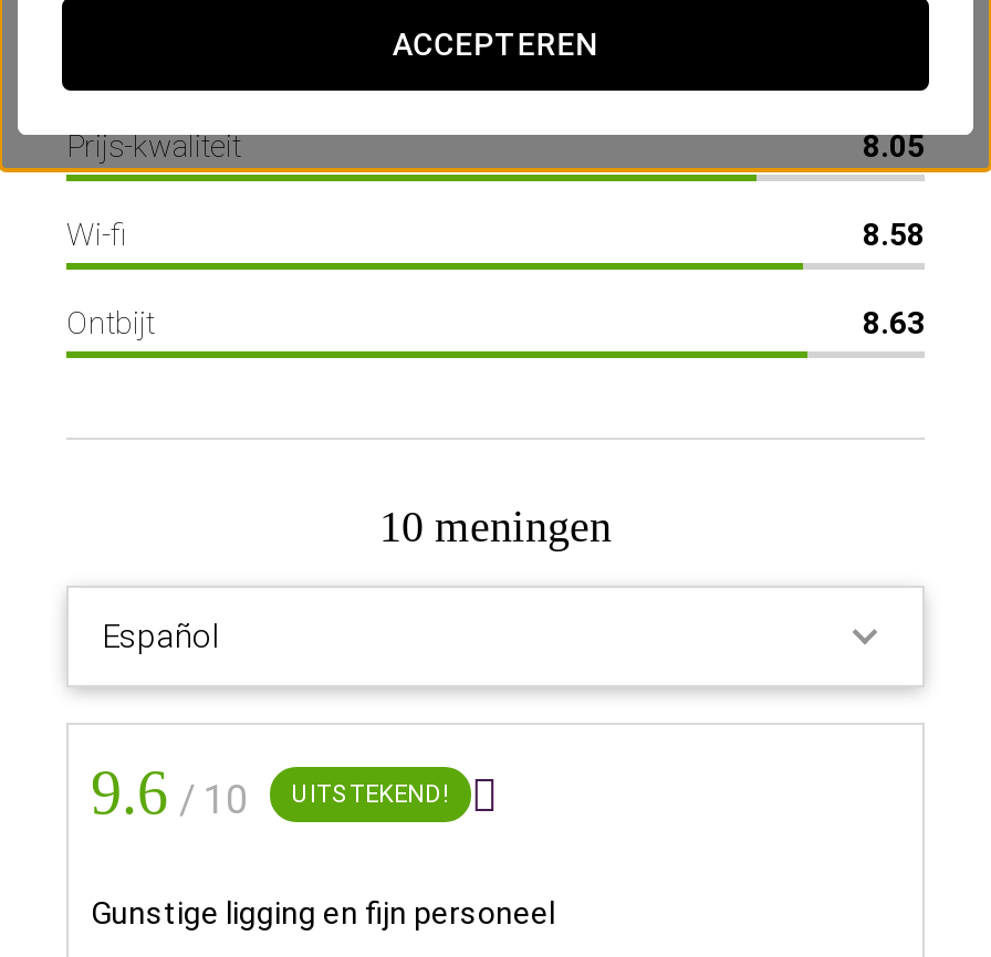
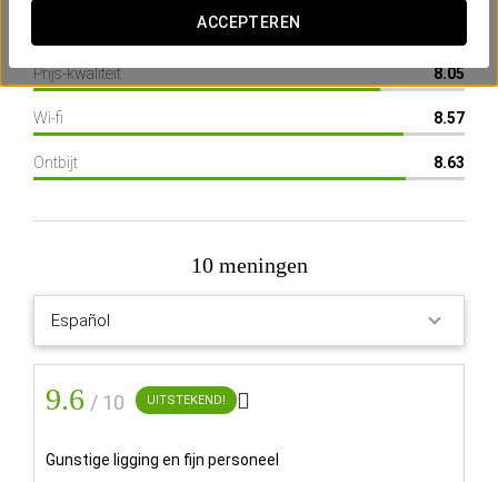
- 8.58
+ 8.57
